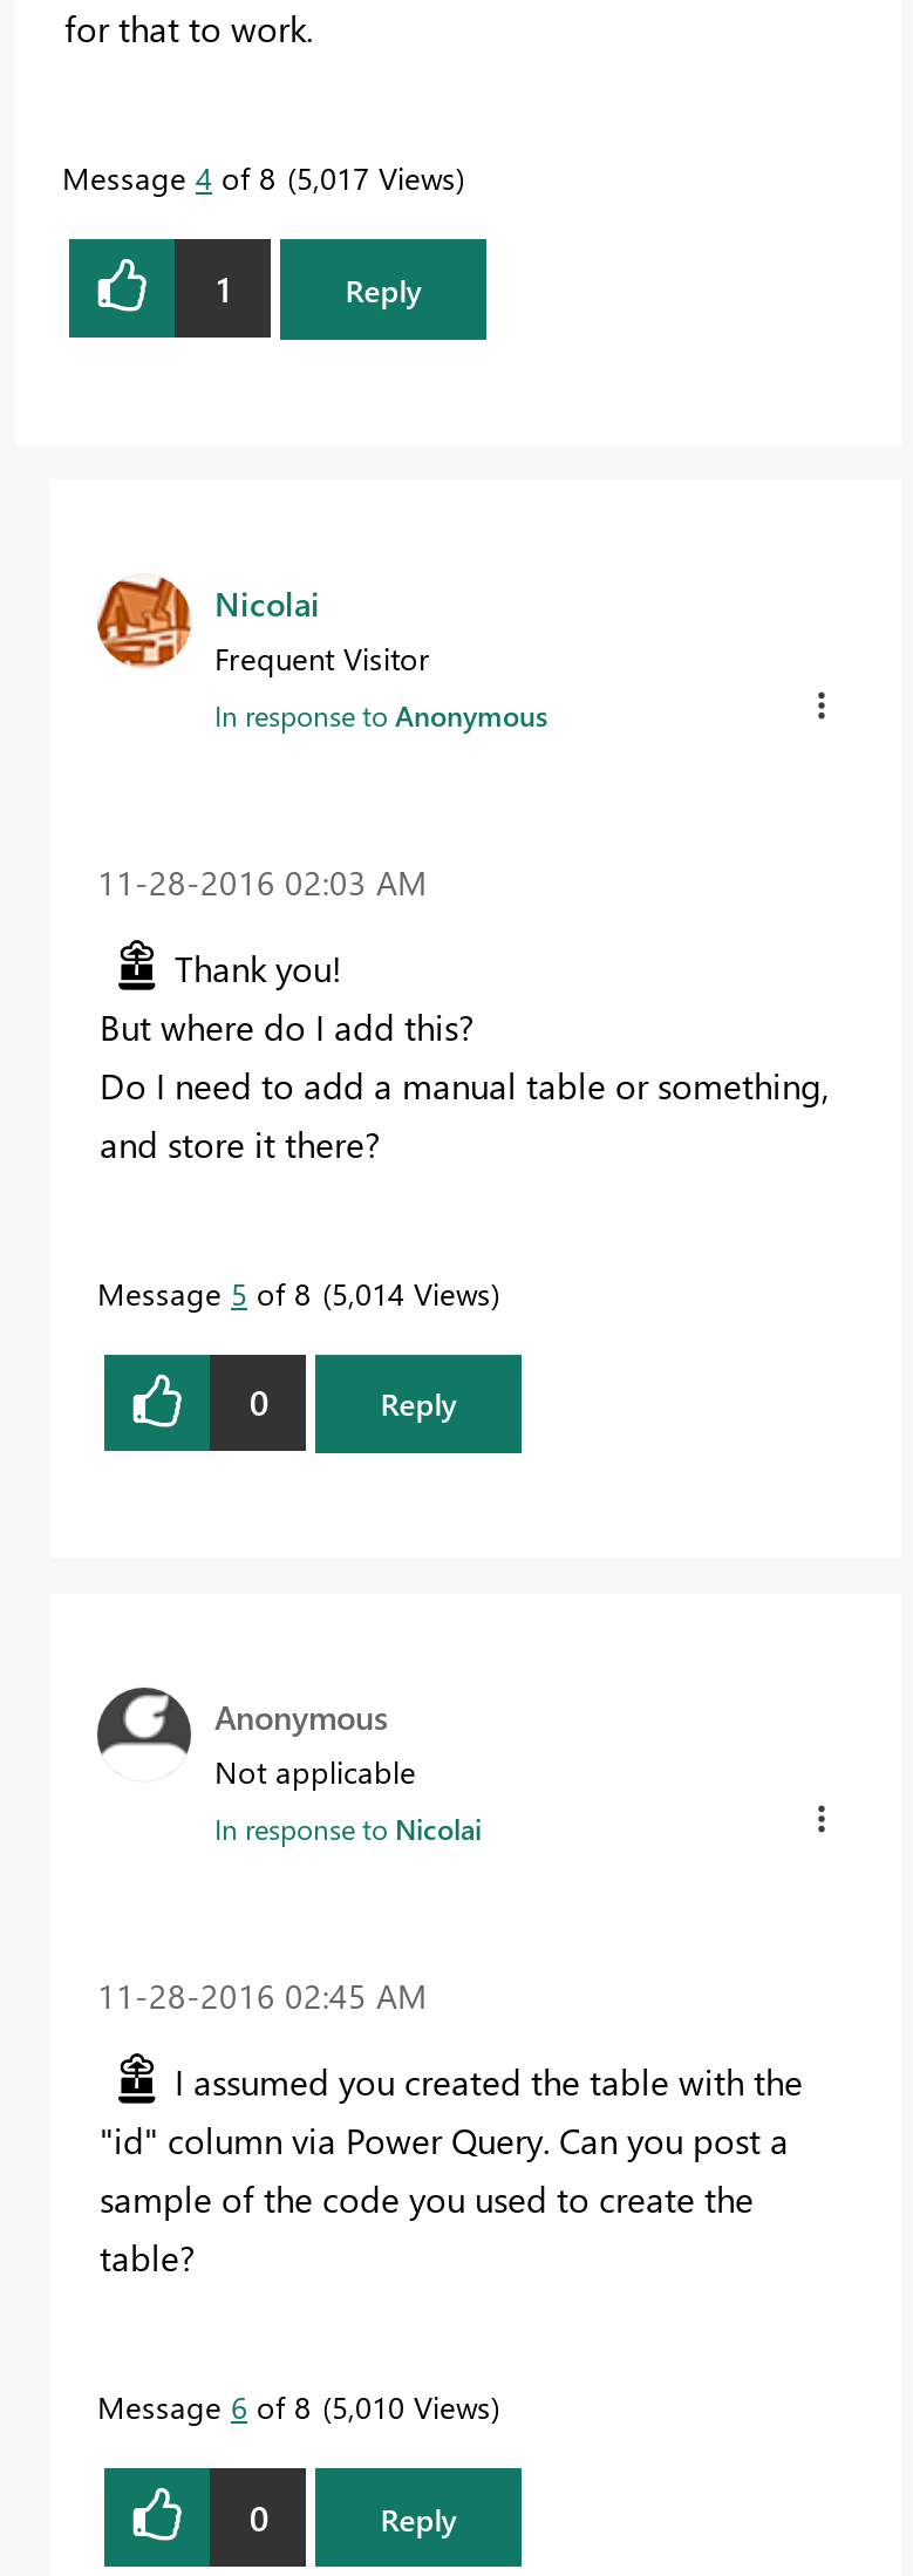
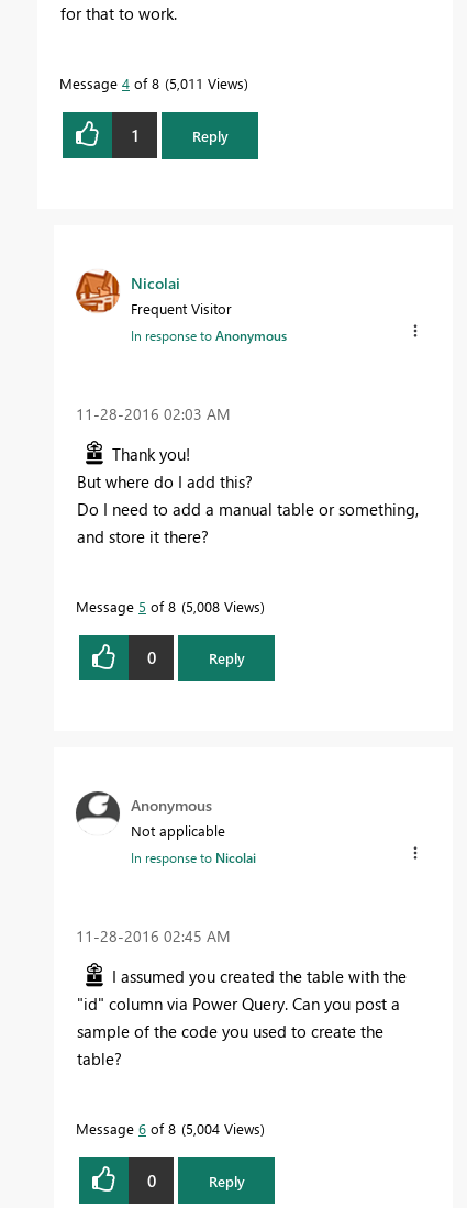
- Message 4 of 8 5,017 Views
+ Message 4 of 8 5,011 Views

- Message 5 of 8 5,014 Views
+ Message 5 of 8 5,008 Views

- Message 6 of 8 5,010 Views
+ Message 6 of 8 5,004 Views
